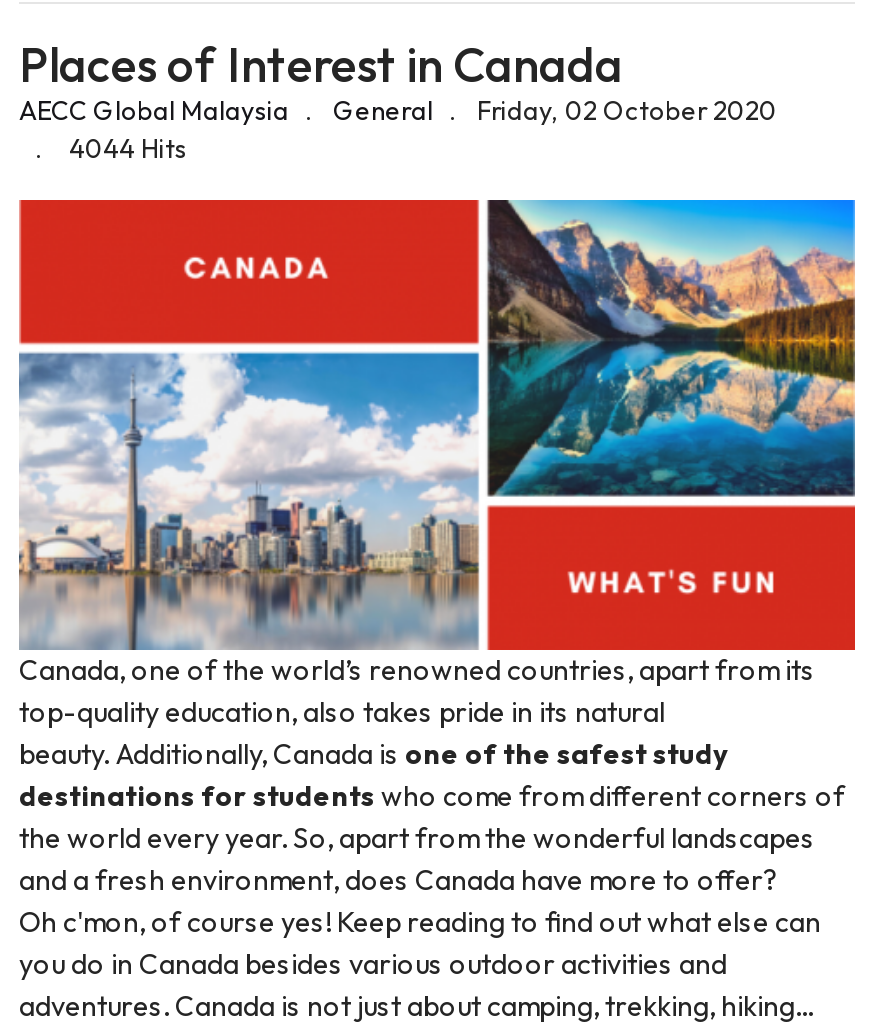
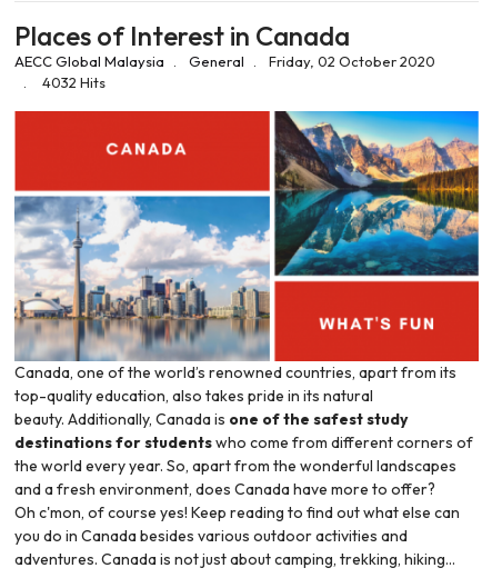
- 4044 Hits
+ 4032 Hits
